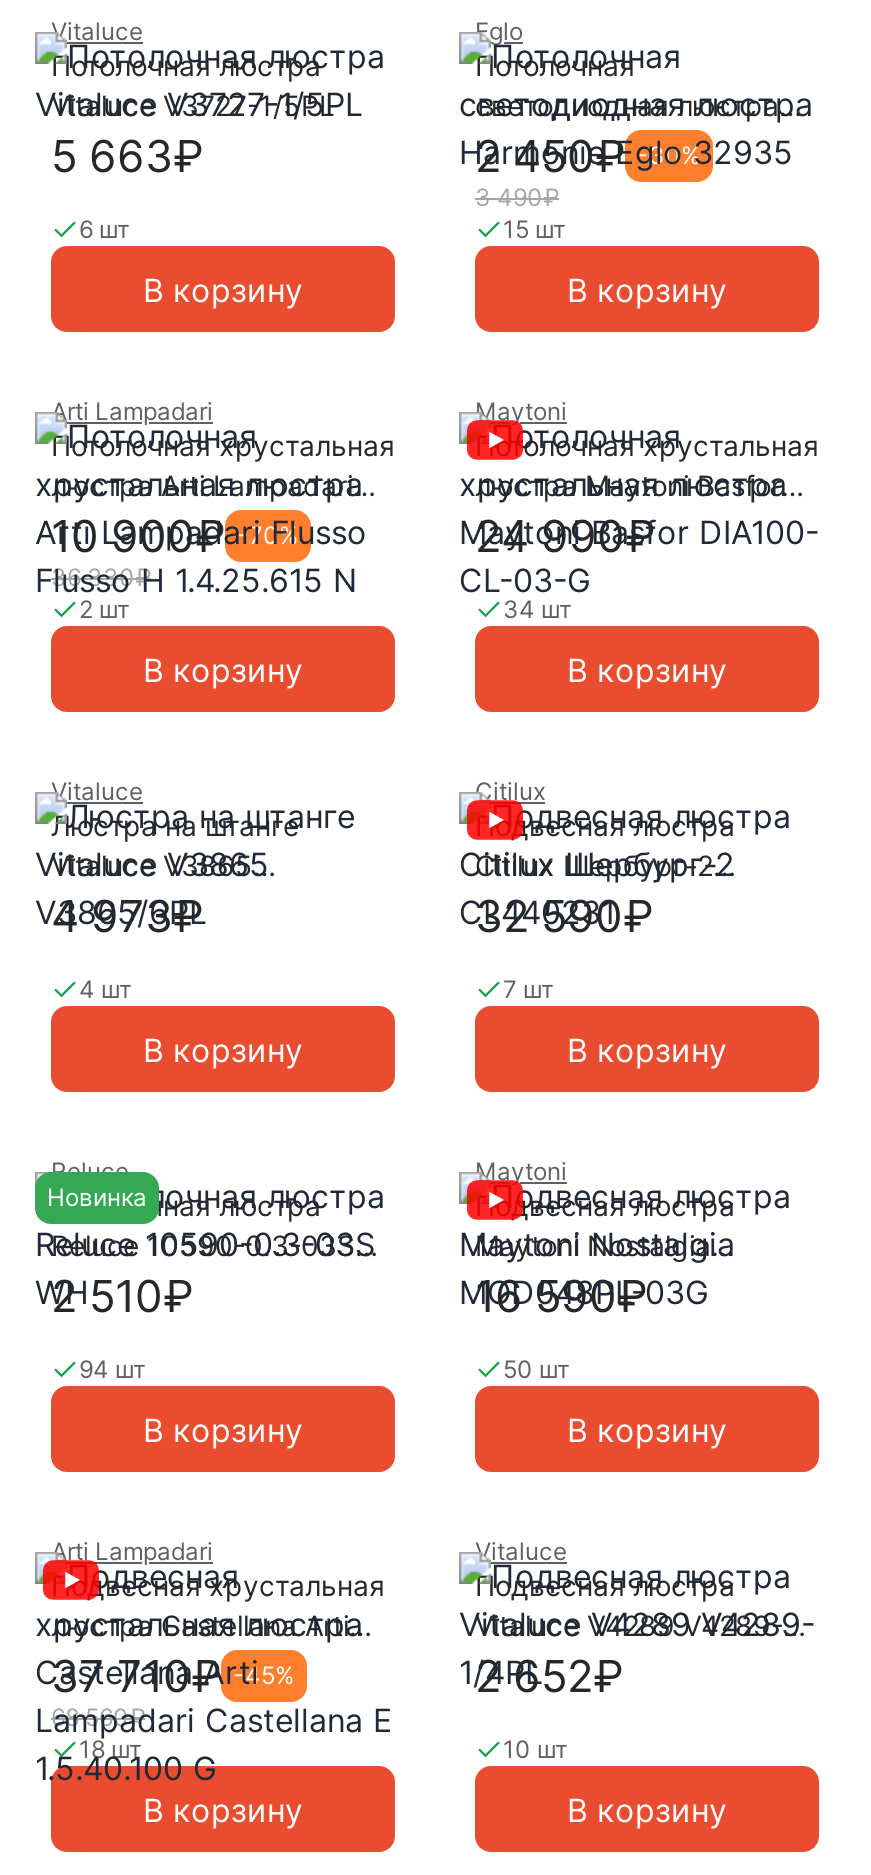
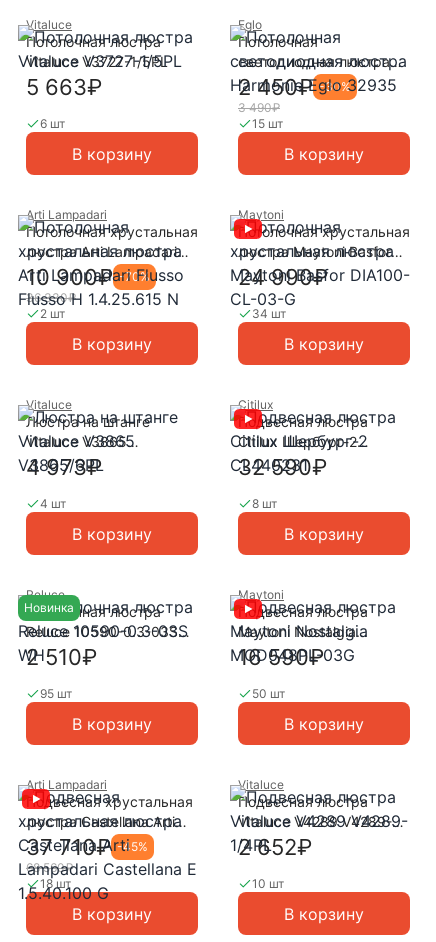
- 7 шт
+ 8 шт

- 94 шт
+ 95 шт
